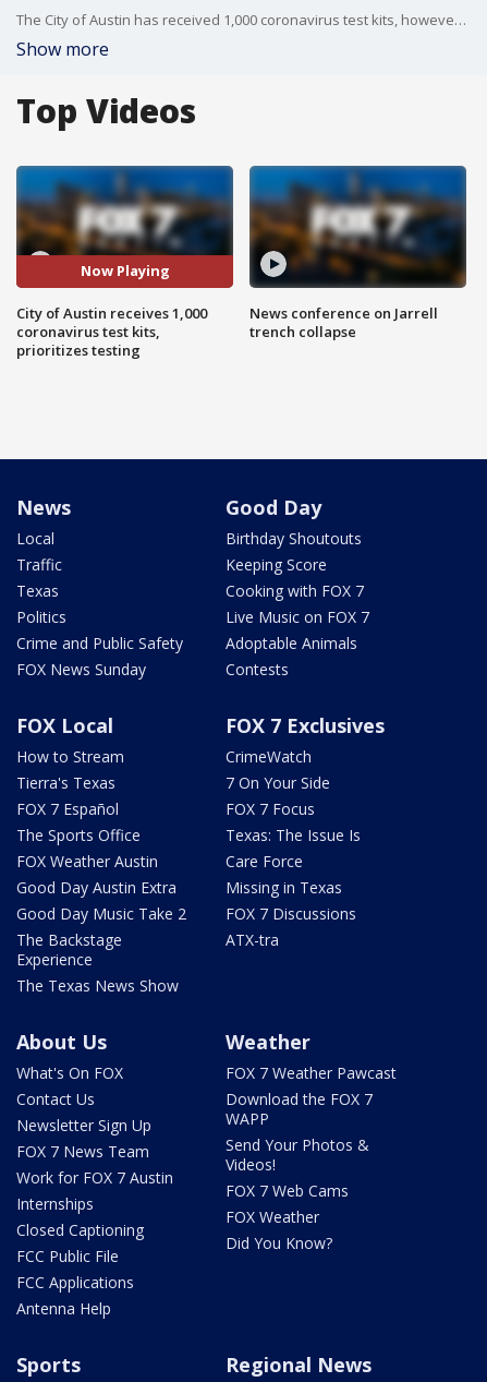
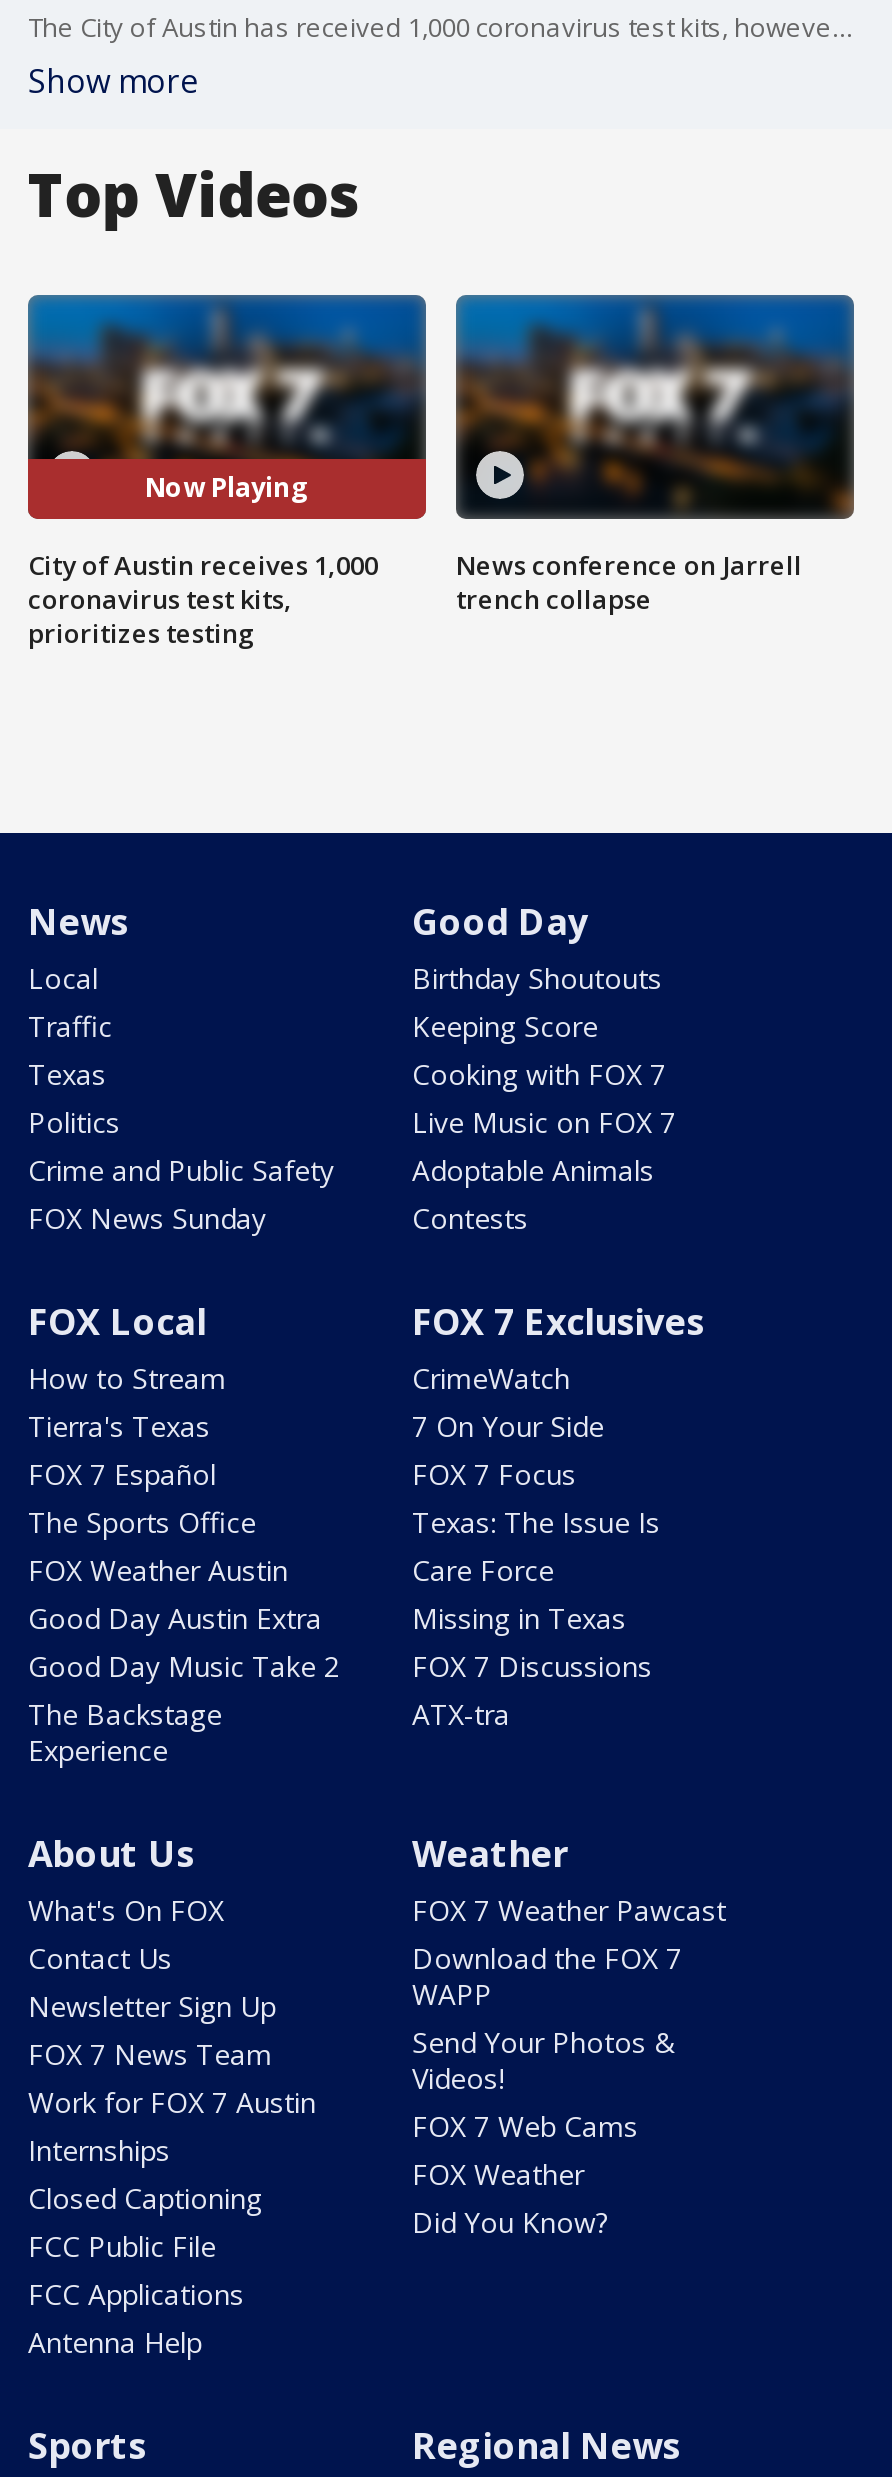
- The Texas News Show
